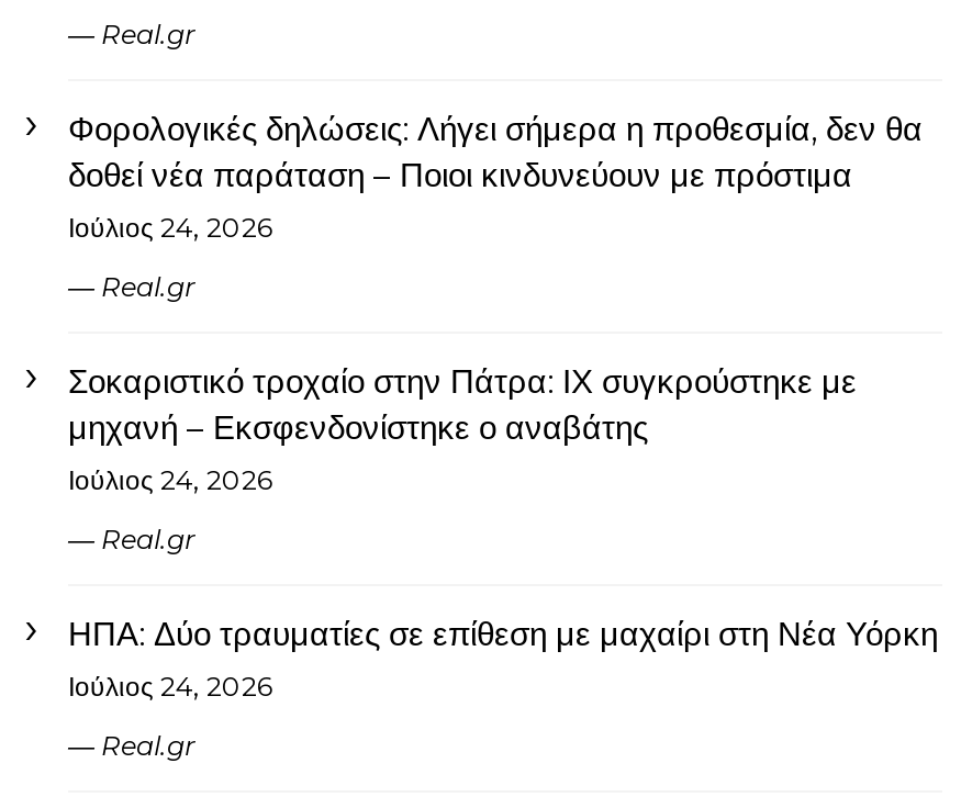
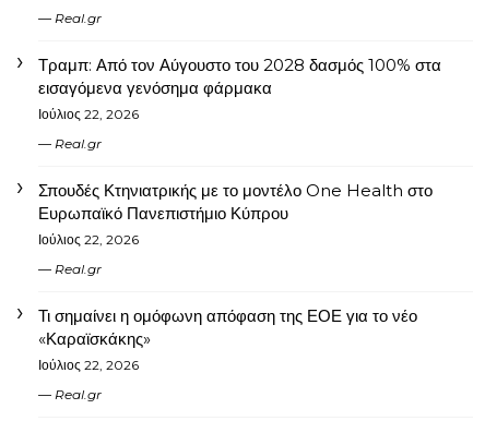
- Φορολογικές δηλώσεις: Λήγει σήμερα η προθεσμία, δεν θα
- δοθεί νέα παράταση – Ποιοι κινδυνεύουν με πρόστιμα
- Ιούλιος 24, 2026
+ Τραμπ: Από τον Αύγουστο του 2028 δασμός 100% στα
+ εισαγόμενα γενόσημα φάρμακα
+ Ιούλιος 22, 2026

- Σοκαριστικό τροχαίο στην Πάτρα: ΙΧ συγκρούστηκε με
- μηχανή – Εκσφενδονίστηκε ο αναβάτης
- Ιούλιος 24, 2026
+ Σπουδές Κτηνιατρικής με το μοντέλο One Health στο
+ Ευρωπαϊκό Πανεπιστήμιο Κύπρου
+ Ιούλιος 22, 2026

- ΗΠΑ: Δύο τραυματίες σε επίθεση με μαχαίρι στη Νέα Υόρκη
- Ιούλιος 24, 2026
+ Τι σημαίνει η ομόφωνη απόφαση της ΕΟΕ για το νέο
+ «Καραϊσκάκης»
+ Ιούλιος 22, 2026
